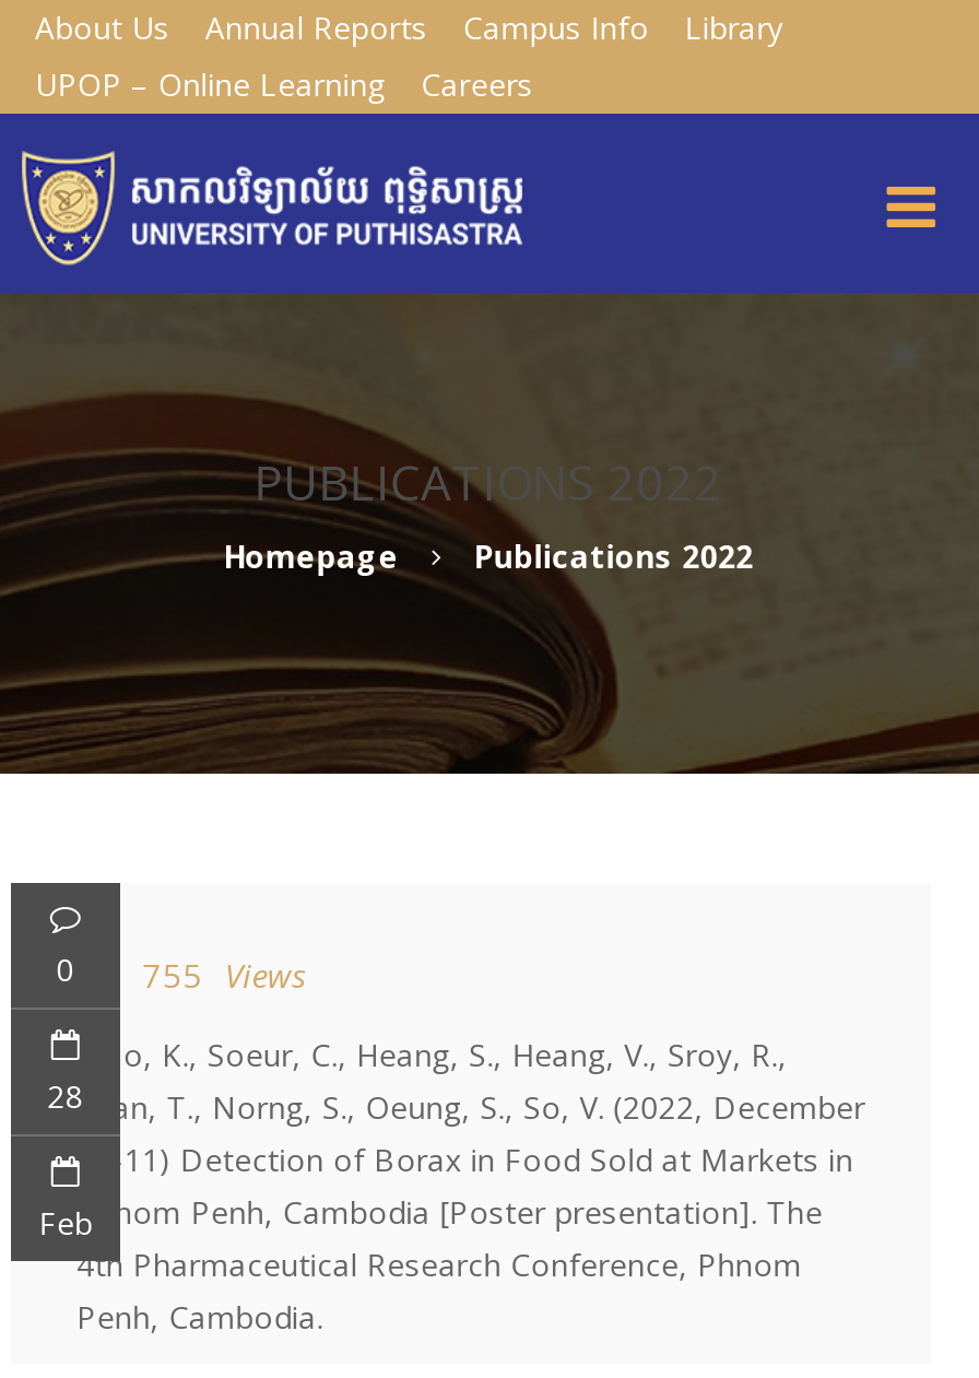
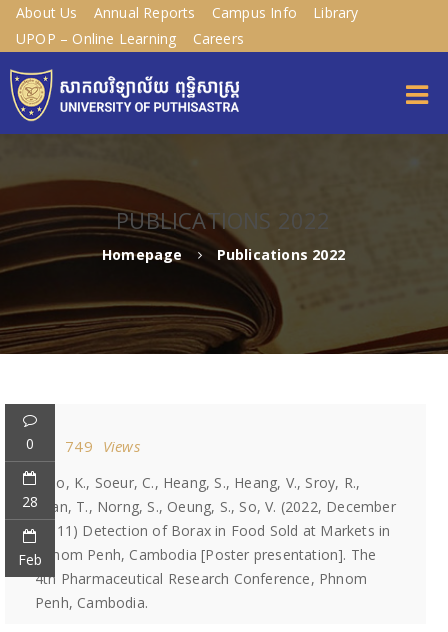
- 0 755 Views
+ 0 749 Views
